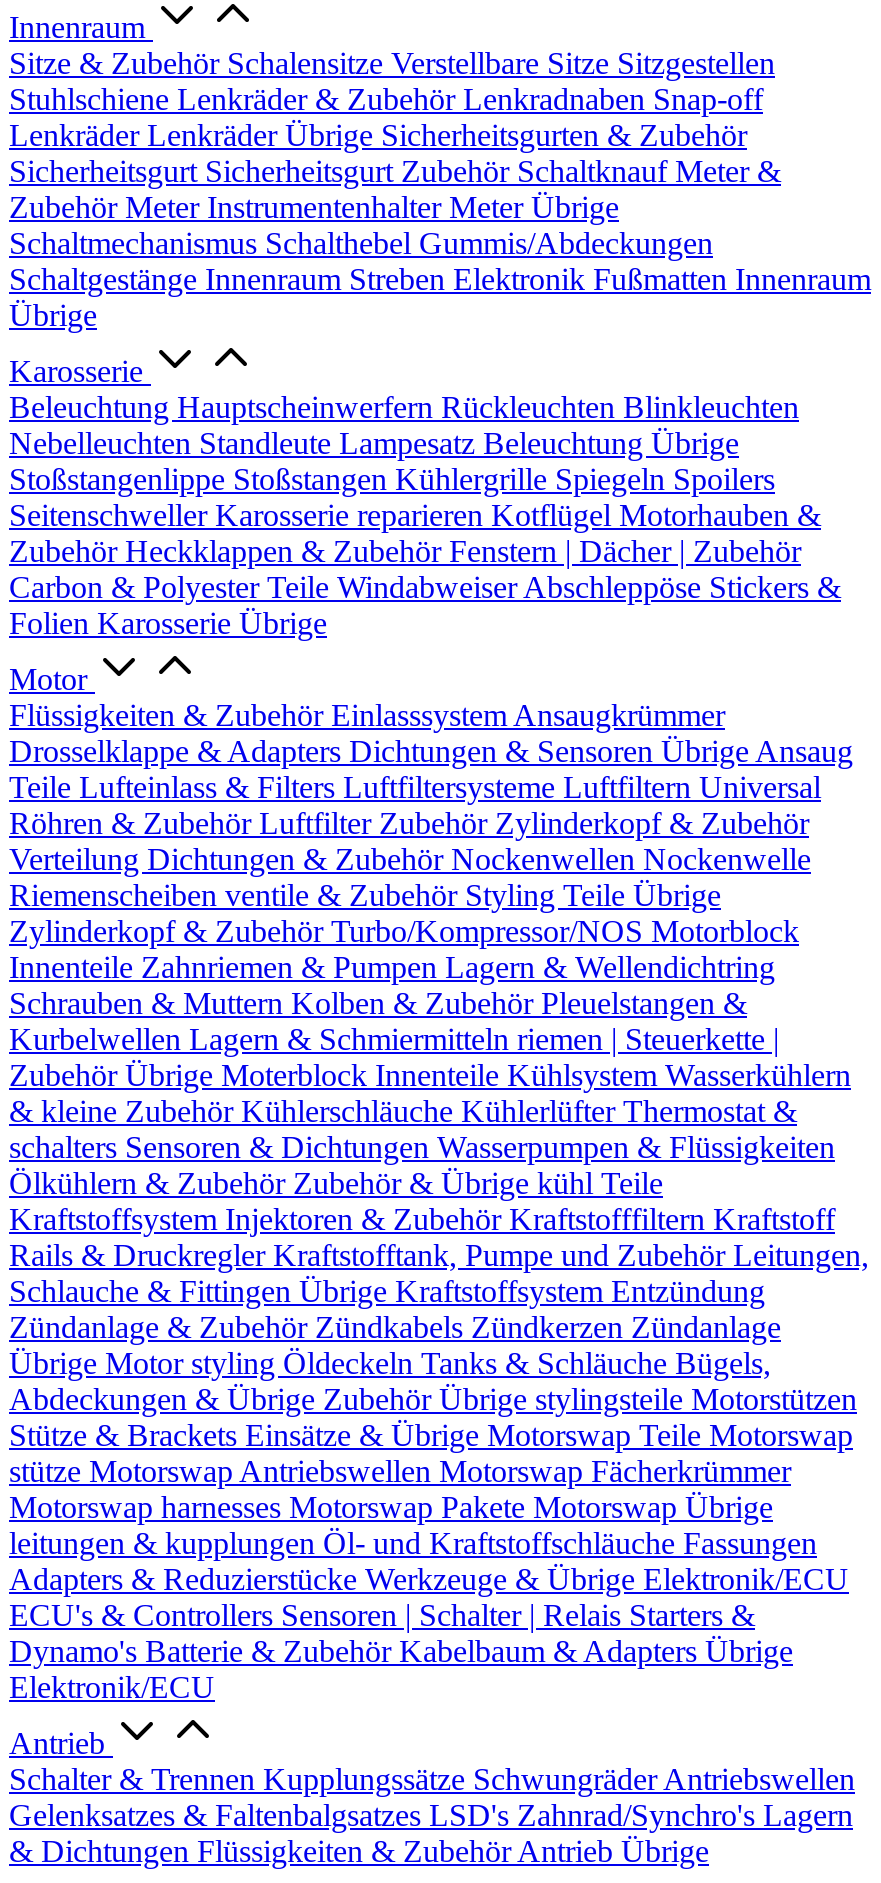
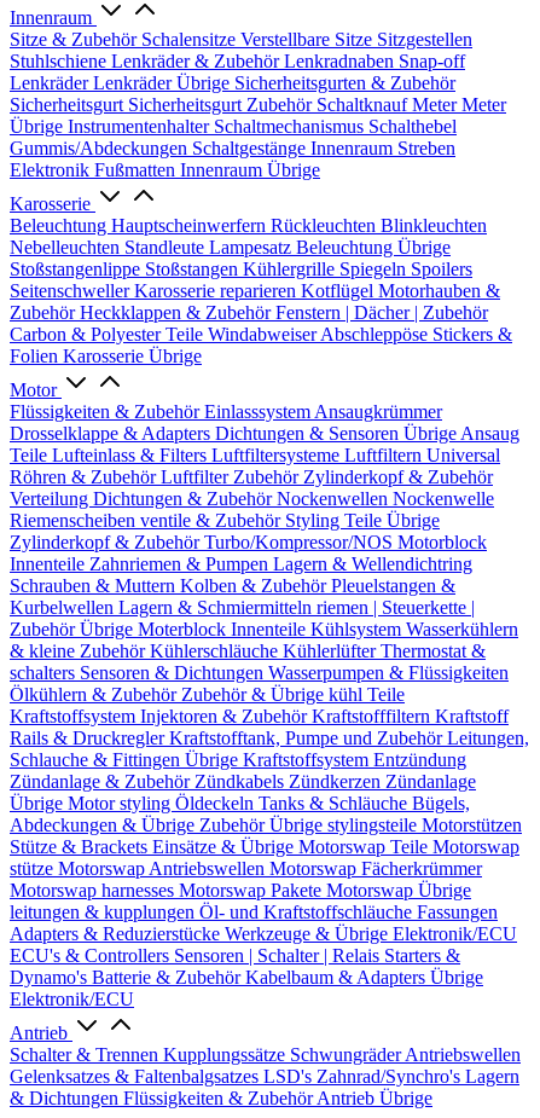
- Sicherheitsgurt Sicherheitsgurt Zubehör Schaltknauf Meter &
- Zubehör Meter Instrumentenhalter Meter Übrige
- Schaltmechanismus Schalthebel Gummis/Abdeckungen
- Schaltgestänge Innenraum Streben Elektronik Fußmatten Innenraum
- Übrige
+ Sicherheitsgurt Sicherheitsgurt Zubehör Schaltknauf Meter Meter
+ Übrige Instrumentenhalter Schaltmechanismus Schalthebel
+ Gummis/Abdeckungen Schaltgestänge Innenraum Streben
+ Elektronik Fußmatten Innenraum Übrige
